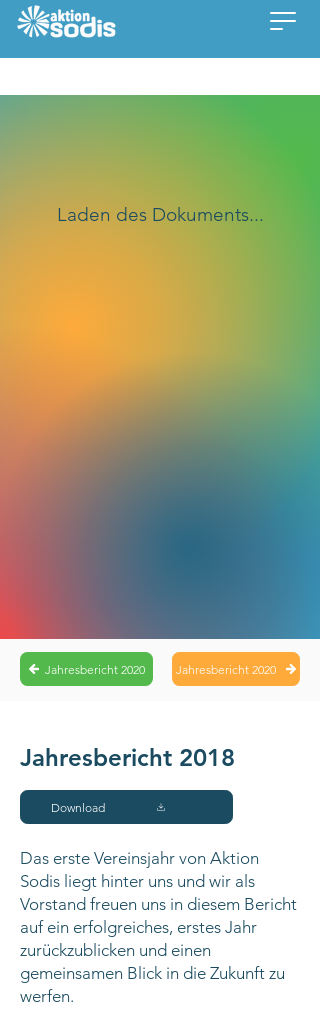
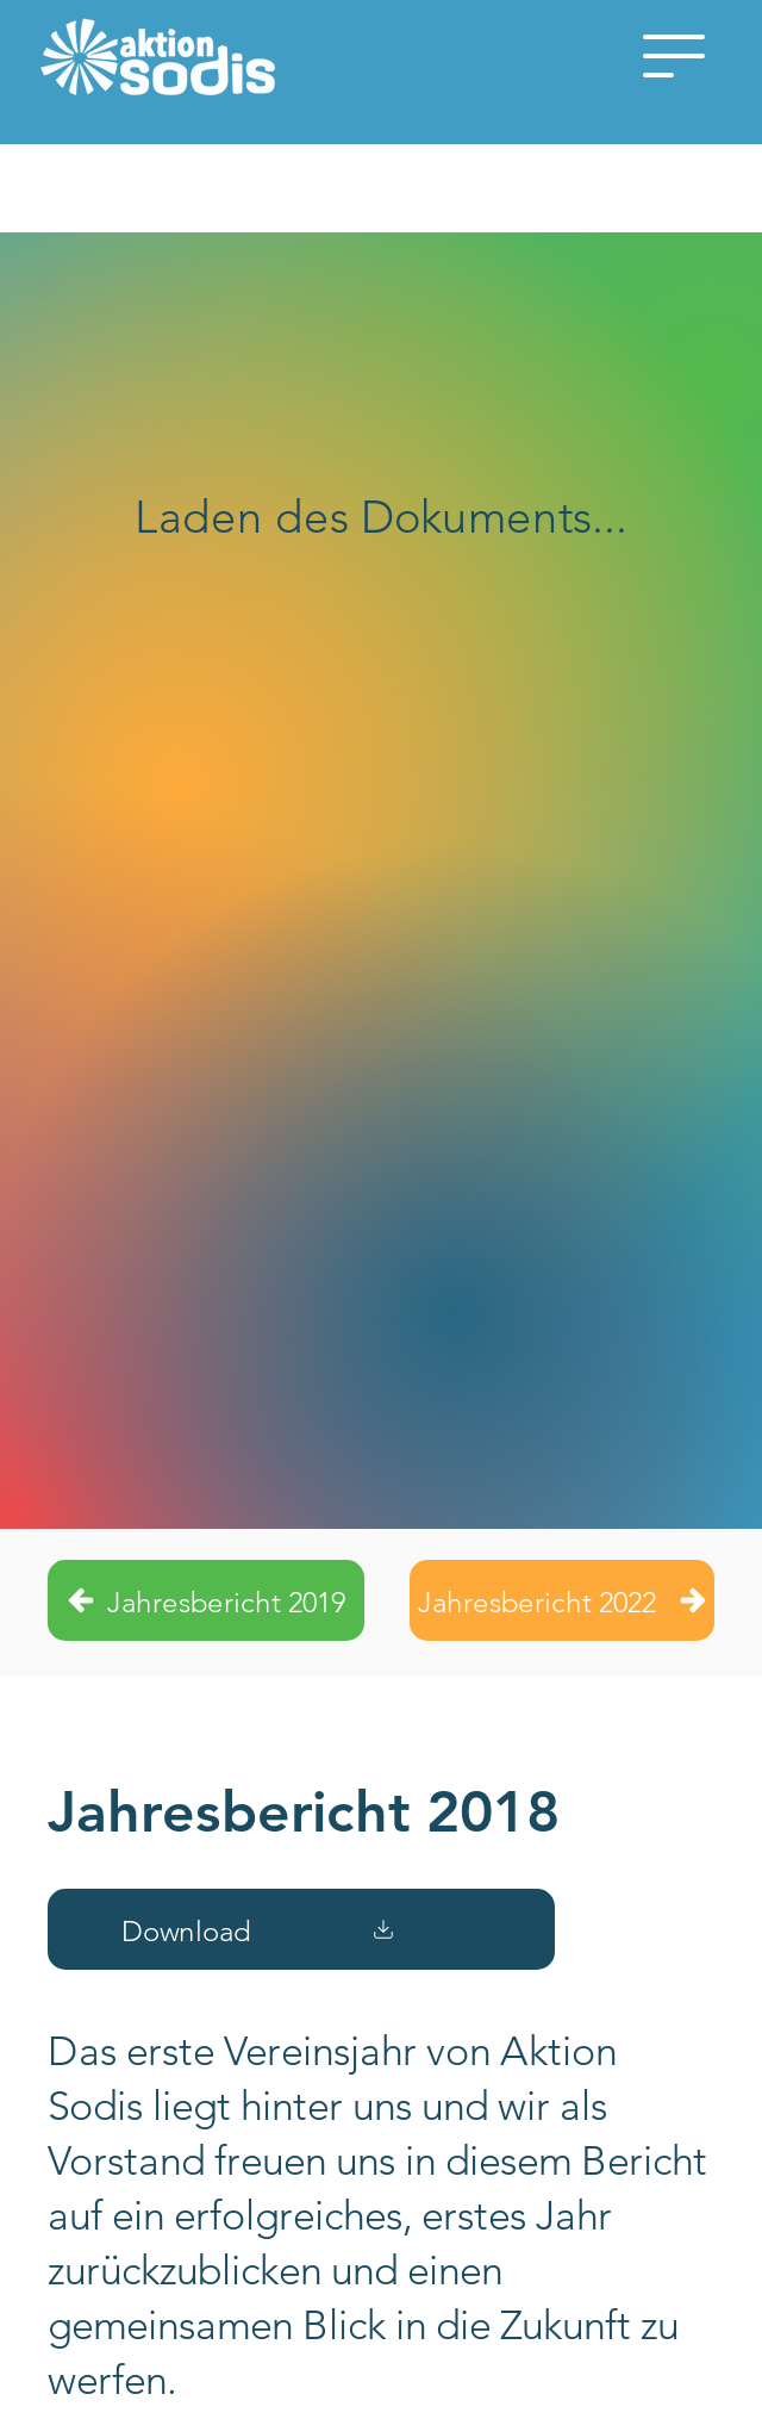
- Jahresbericht 2020
+ Jahresbericht 2019

- Jahresbericht 2020
+ Jahresbericht 2022
